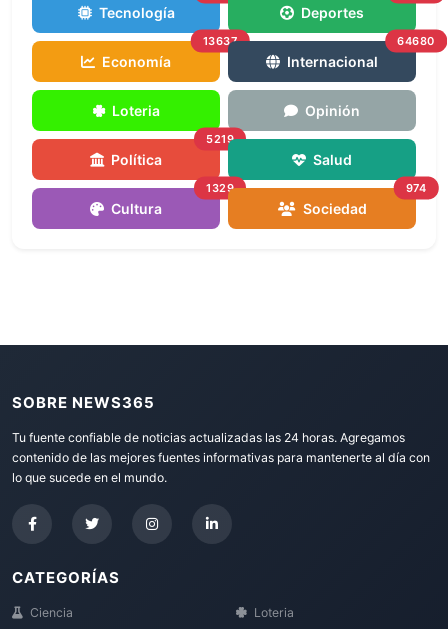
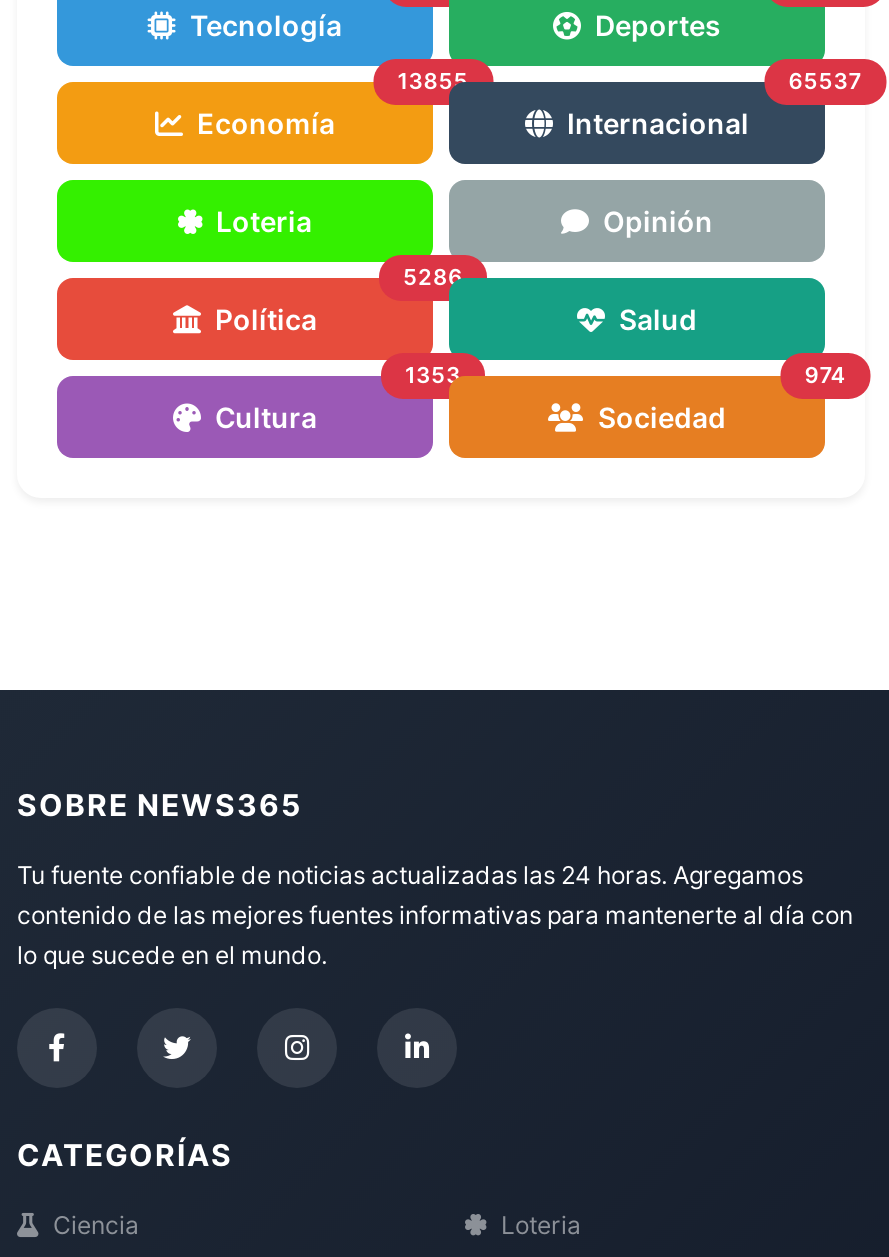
- 13637
+ 13855

- 64680
+ 65537

- 5219
+ 5286

- 1329
+ 1353
